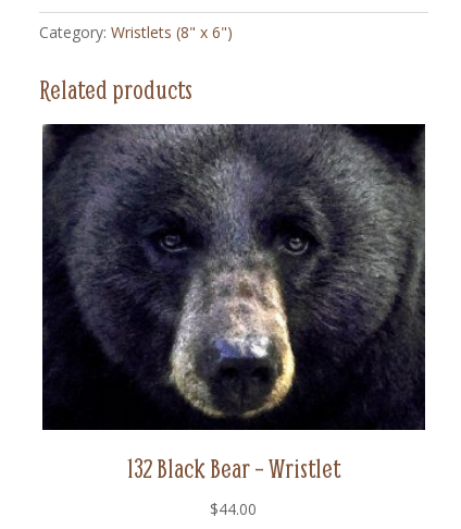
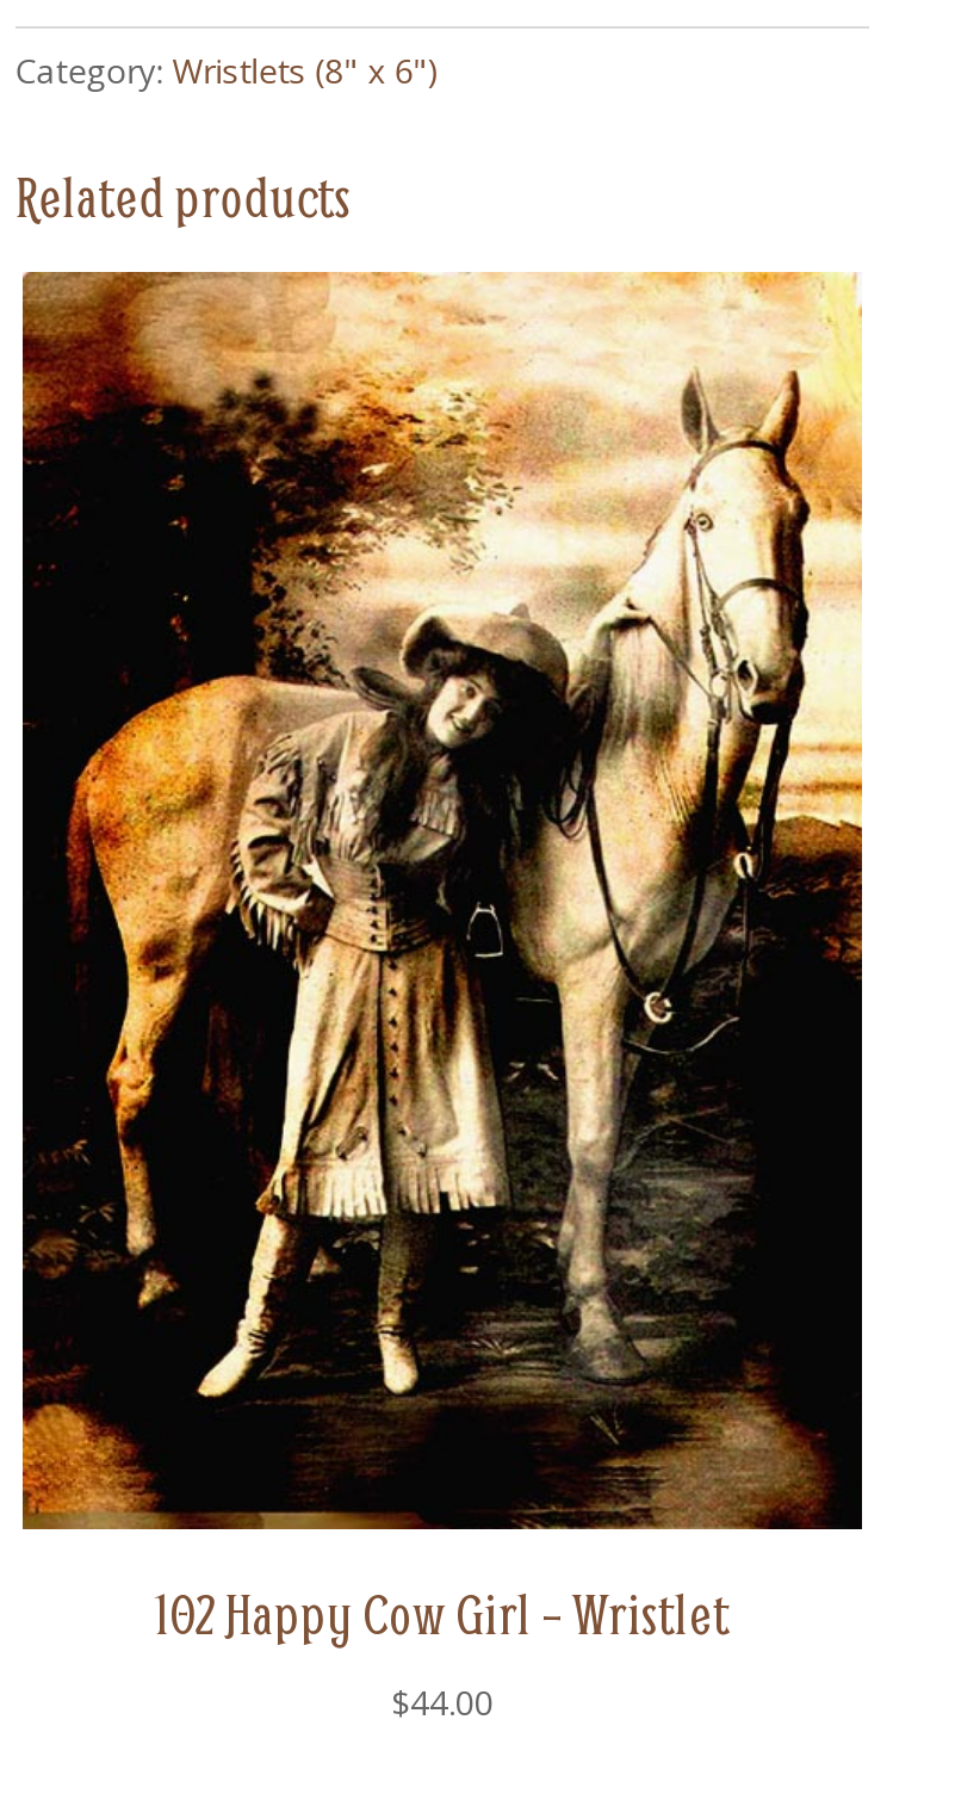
- [image]
- 132 Black Bear – Wristlet
+ [image]
+ 102 Happy Cow Girl – Wristlet
